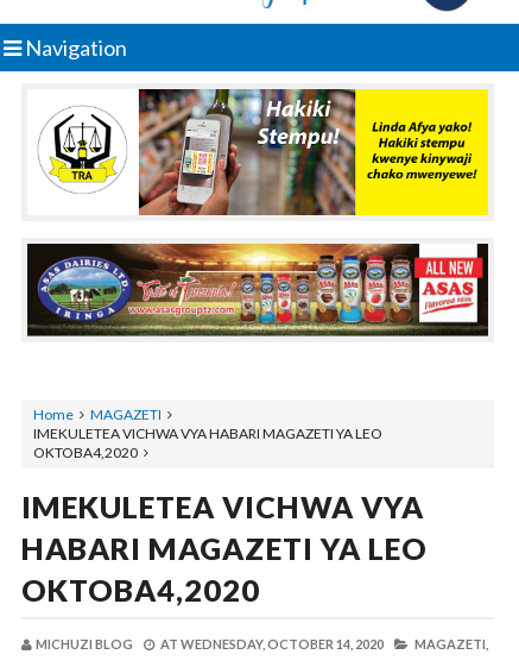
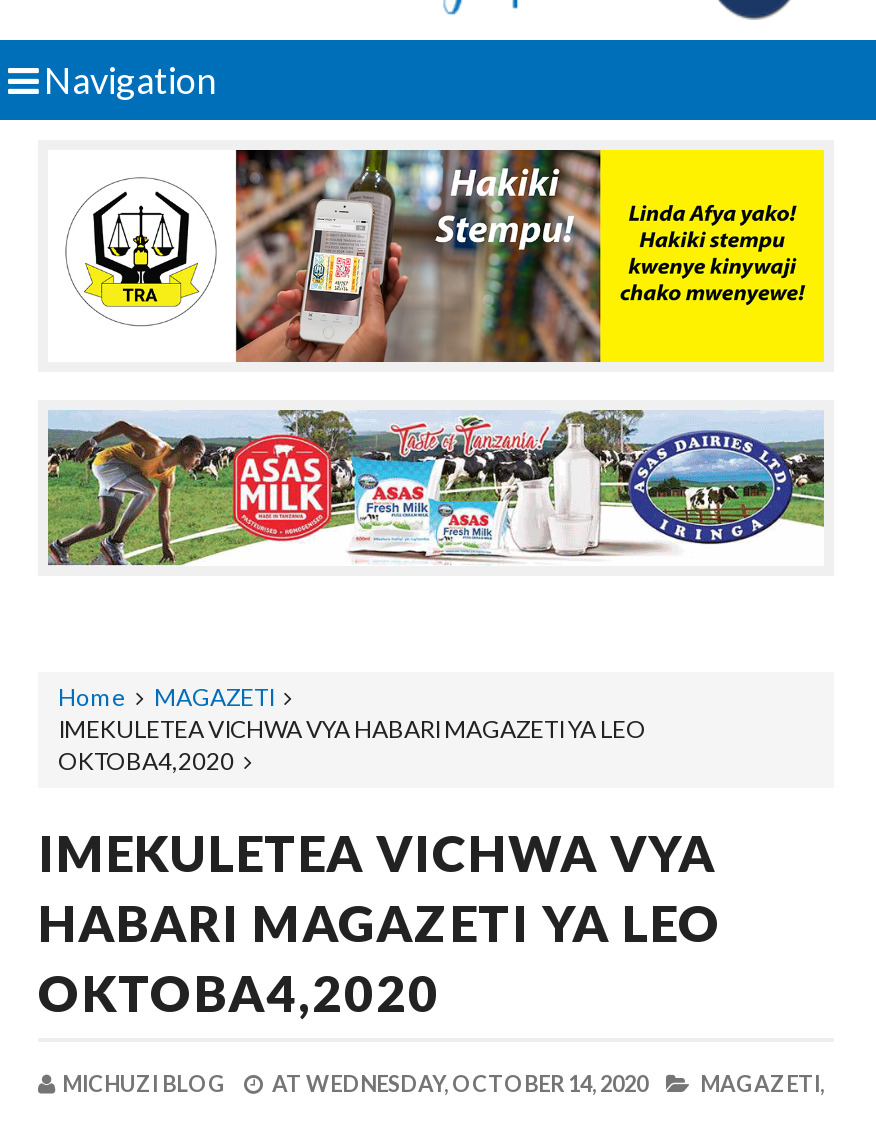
- [image]
+ [image]
